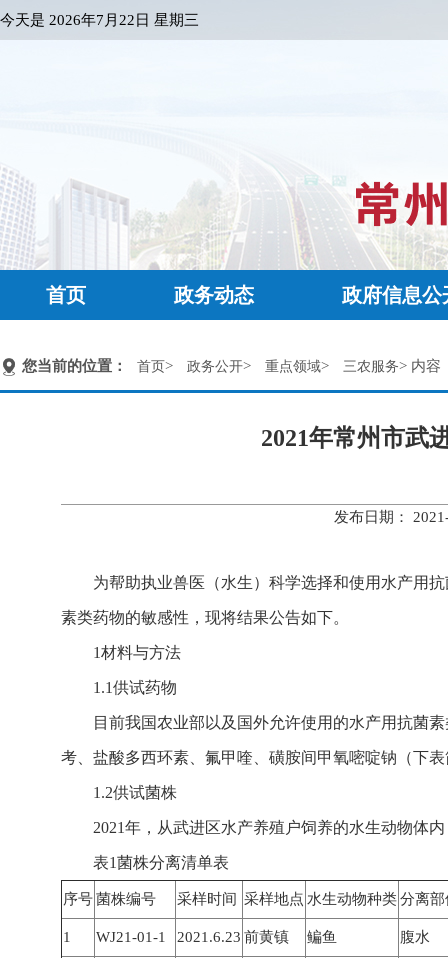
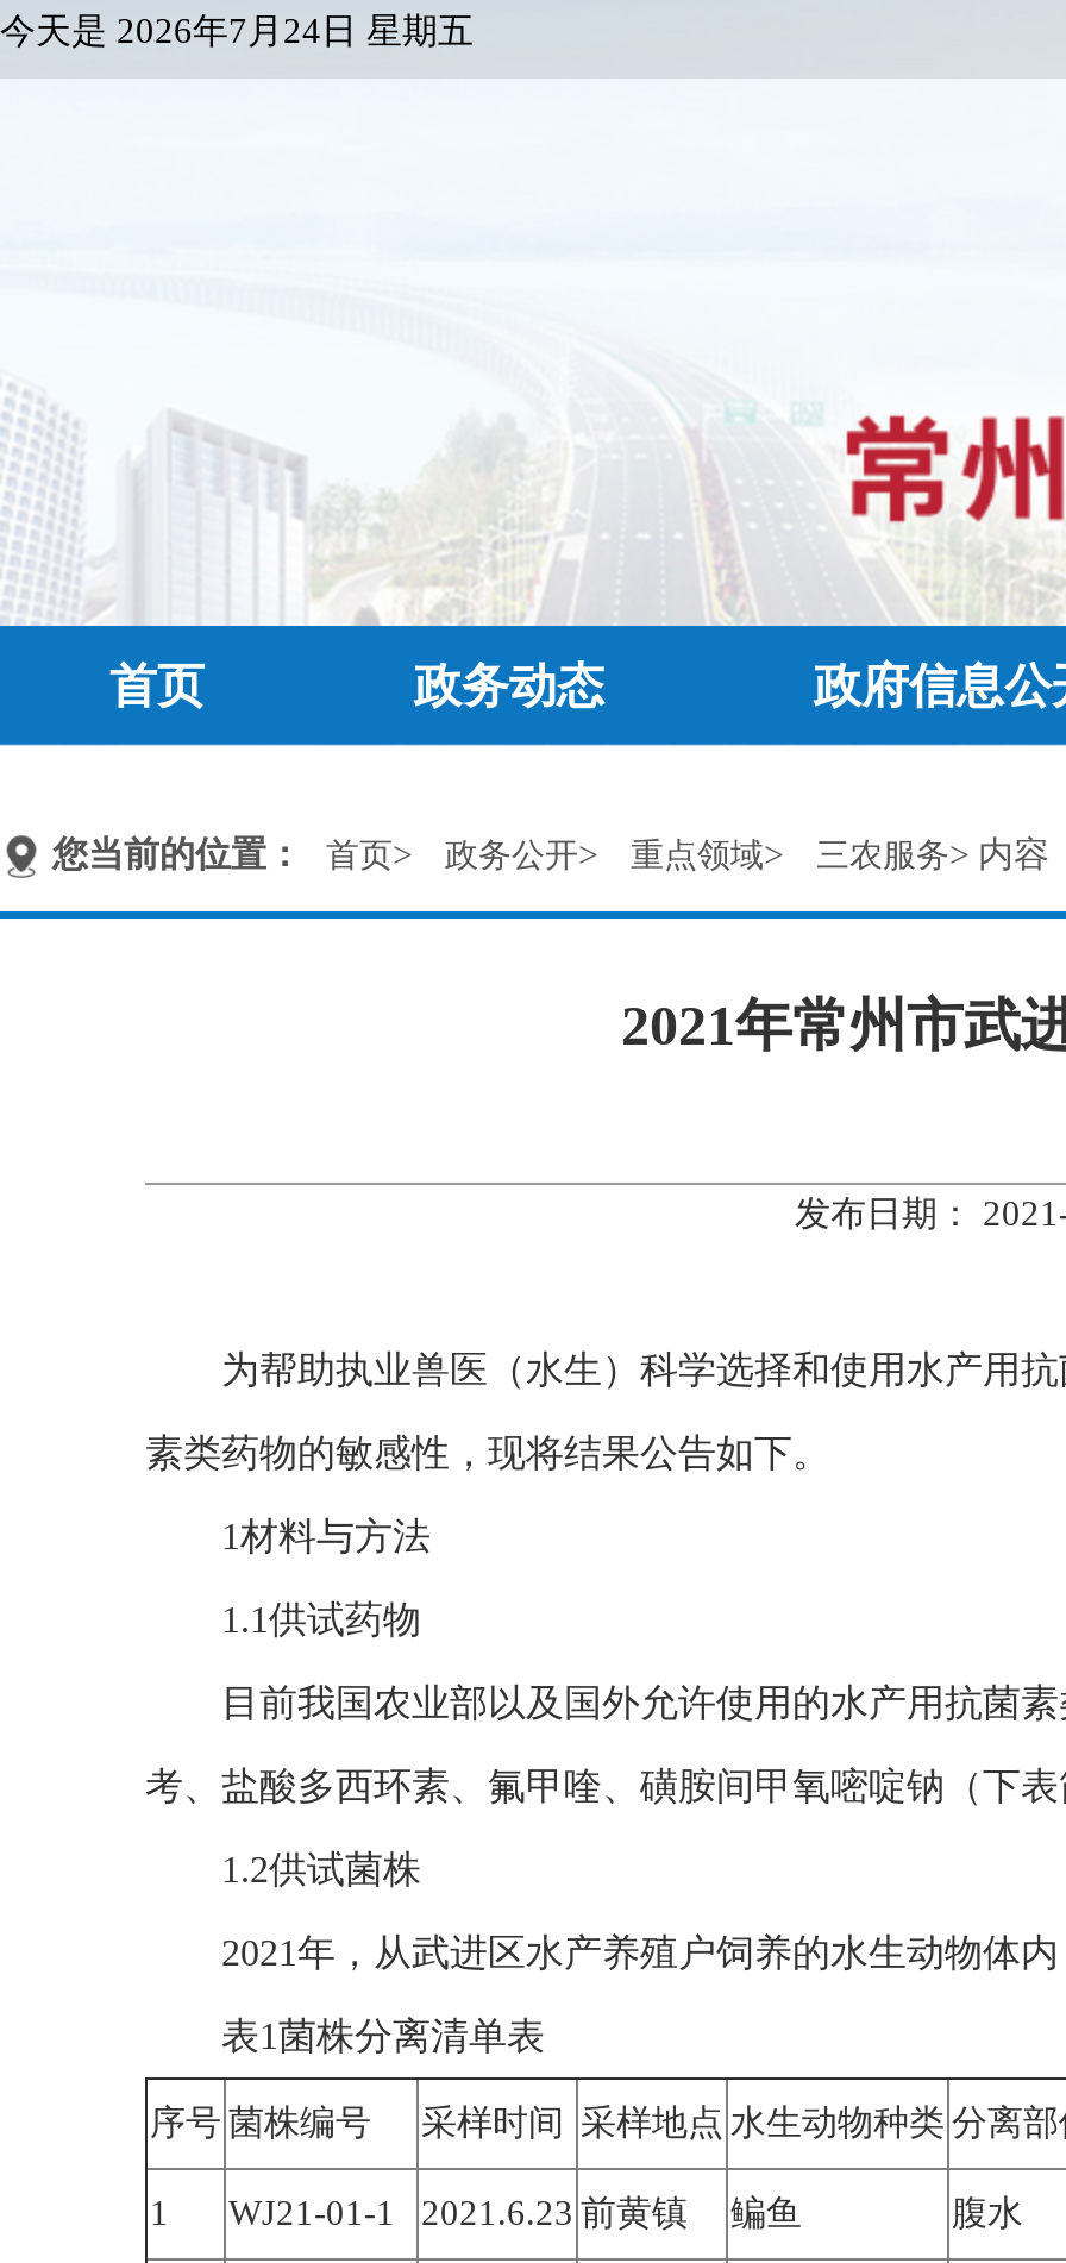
- 今天是2026年7月22日 星期三
+ 今天是2026年7月24日 星期五
